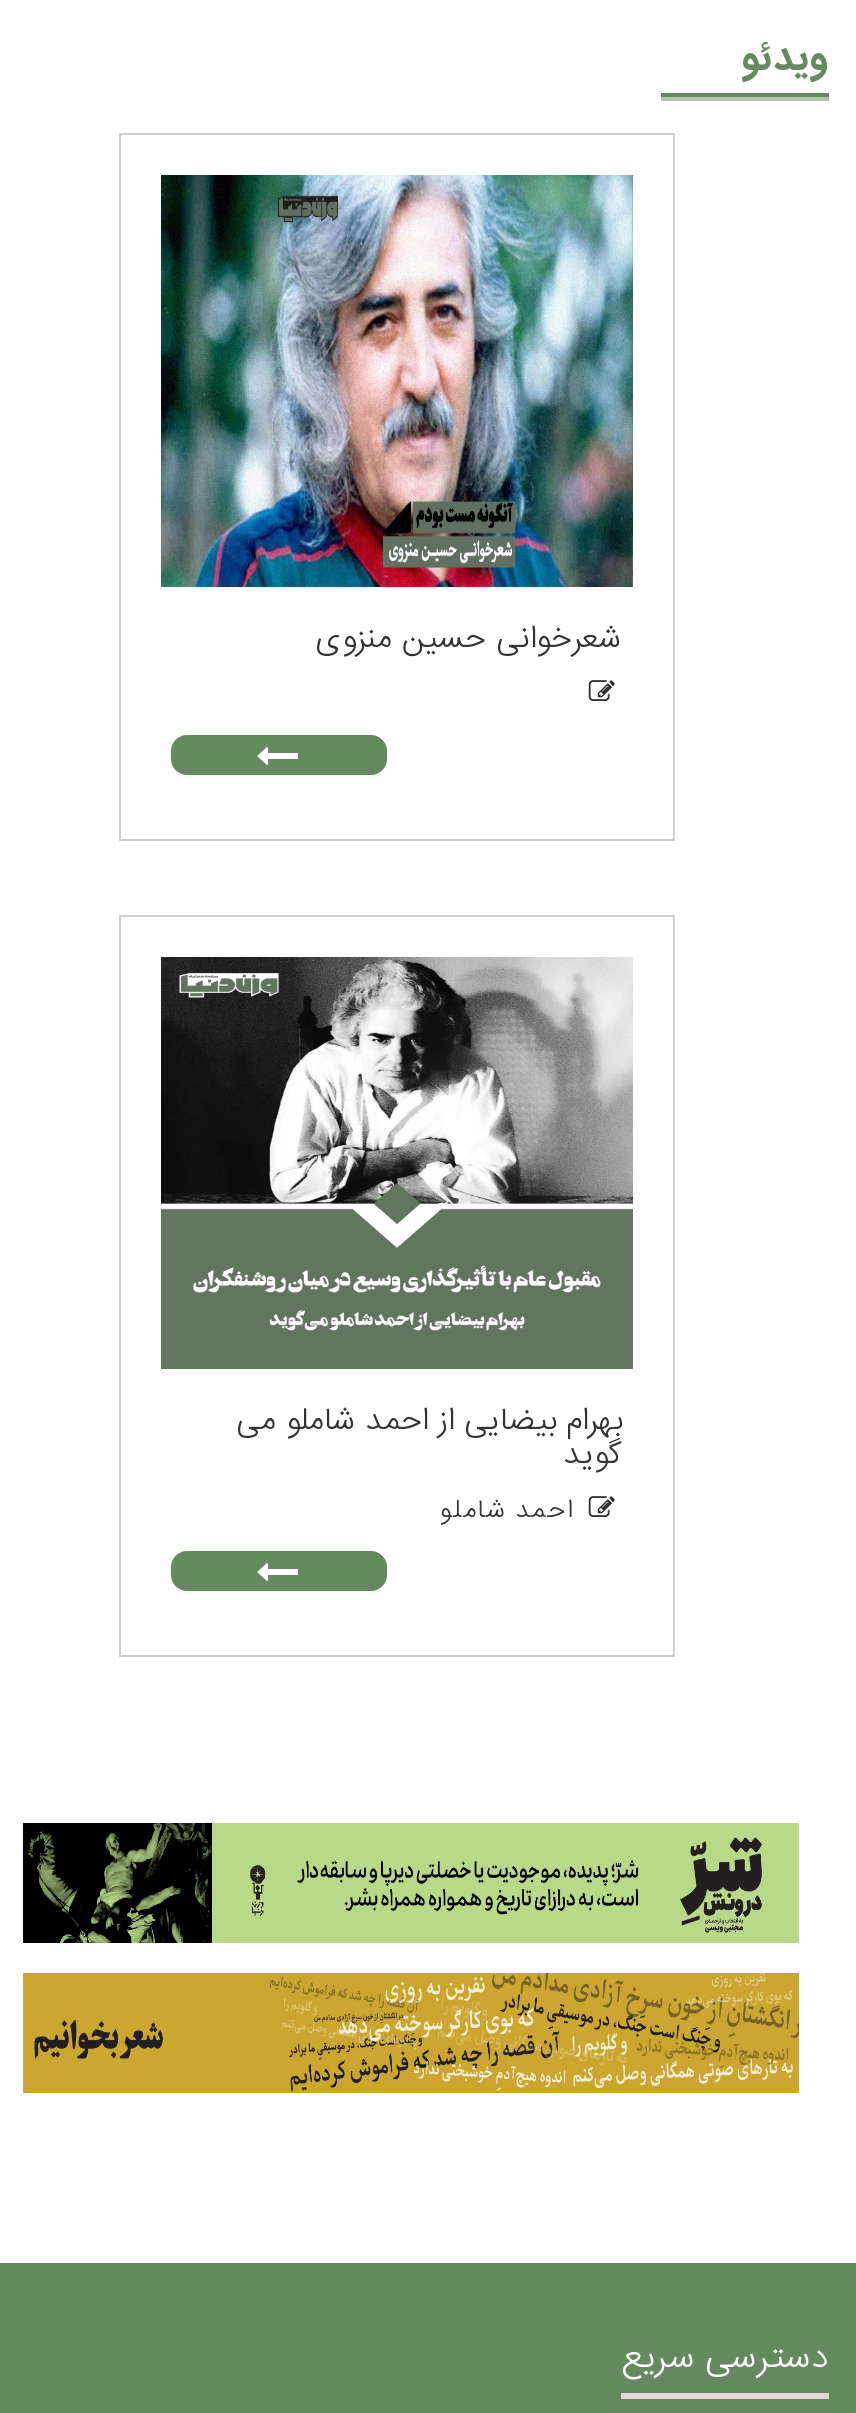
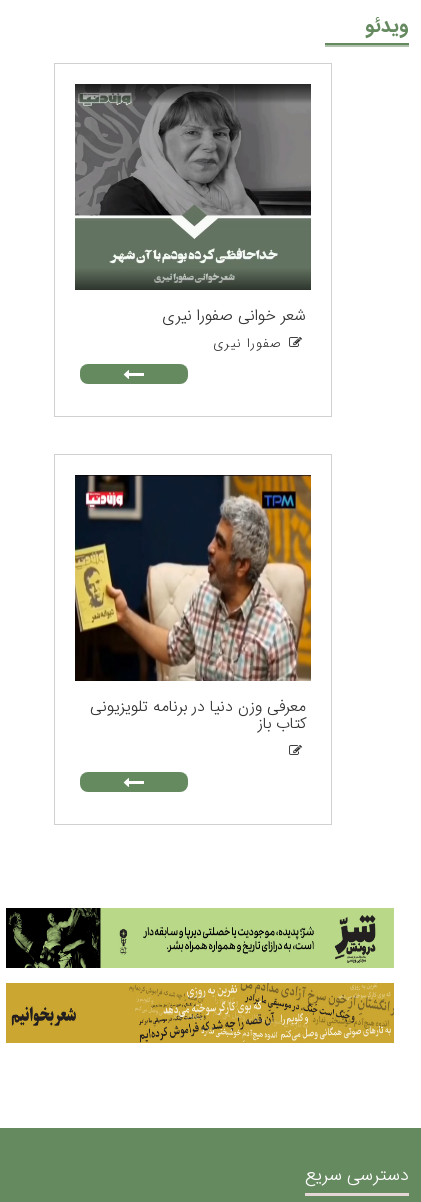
- [image]
- شعرخوانی حسین منزوی
+ [image]
+ شعر خوانی صفورا نیری
+ صفورا نیری

- [image]
- بهرام بیضایی از احمد شاملو می
- گوید
- احمد شاملو
+ [image]
+ معرفی وزن دنیا در برنامه تلویزیونی
+ کتاب باز
